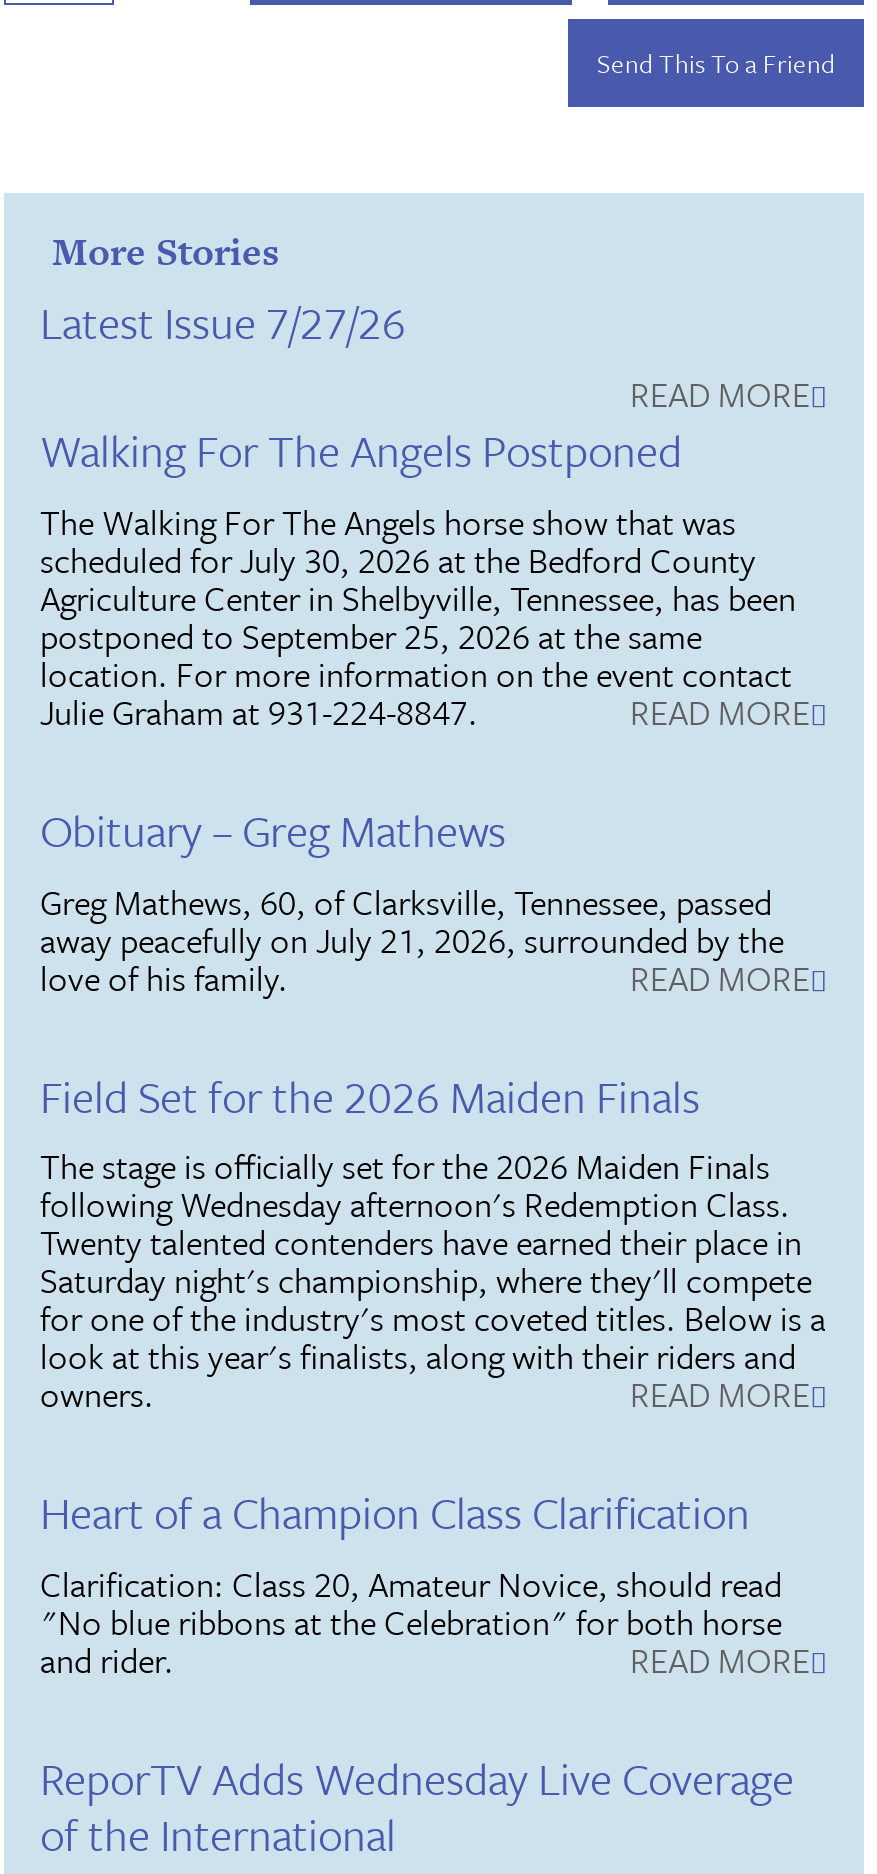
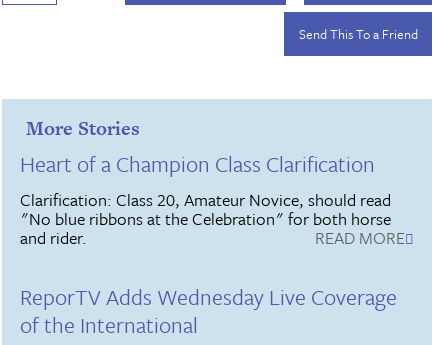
- Latest Issue 7/27/26
- READ MORE
- Walking For The Angels Postponed
- The Walking For The Angels horse show that was
- scheduled for July 30, 2026 at the Bedford County
- Agriculture Center in Shelbyville, Tennessee, has been
- postponed to September 25, 2026 at the same
- location. For more information on the event contact
- Julie Graham at 931-224-8847.
- READ MORE
- Obituary – Greg Mathews
- Greg Mathews, 60, of Clarksville, Tennessee, passed
- away peacefully on July 21, 2026, surrounded by the
- love of his family.
- READ MORE
- Field Set for the 2026 Maiden Finals
- The stage is officially set for the 2026 Maiden Finals
- following Wednesday afternoon's Redemption Class.
- Twenty talented contenders have earned their place in
- Saturday night's championship, where they'll compete
- for one of the industry's most coveted titles. Below is a
- look at this year's finalists, along with their riders and
- owners.
- READ MORE
